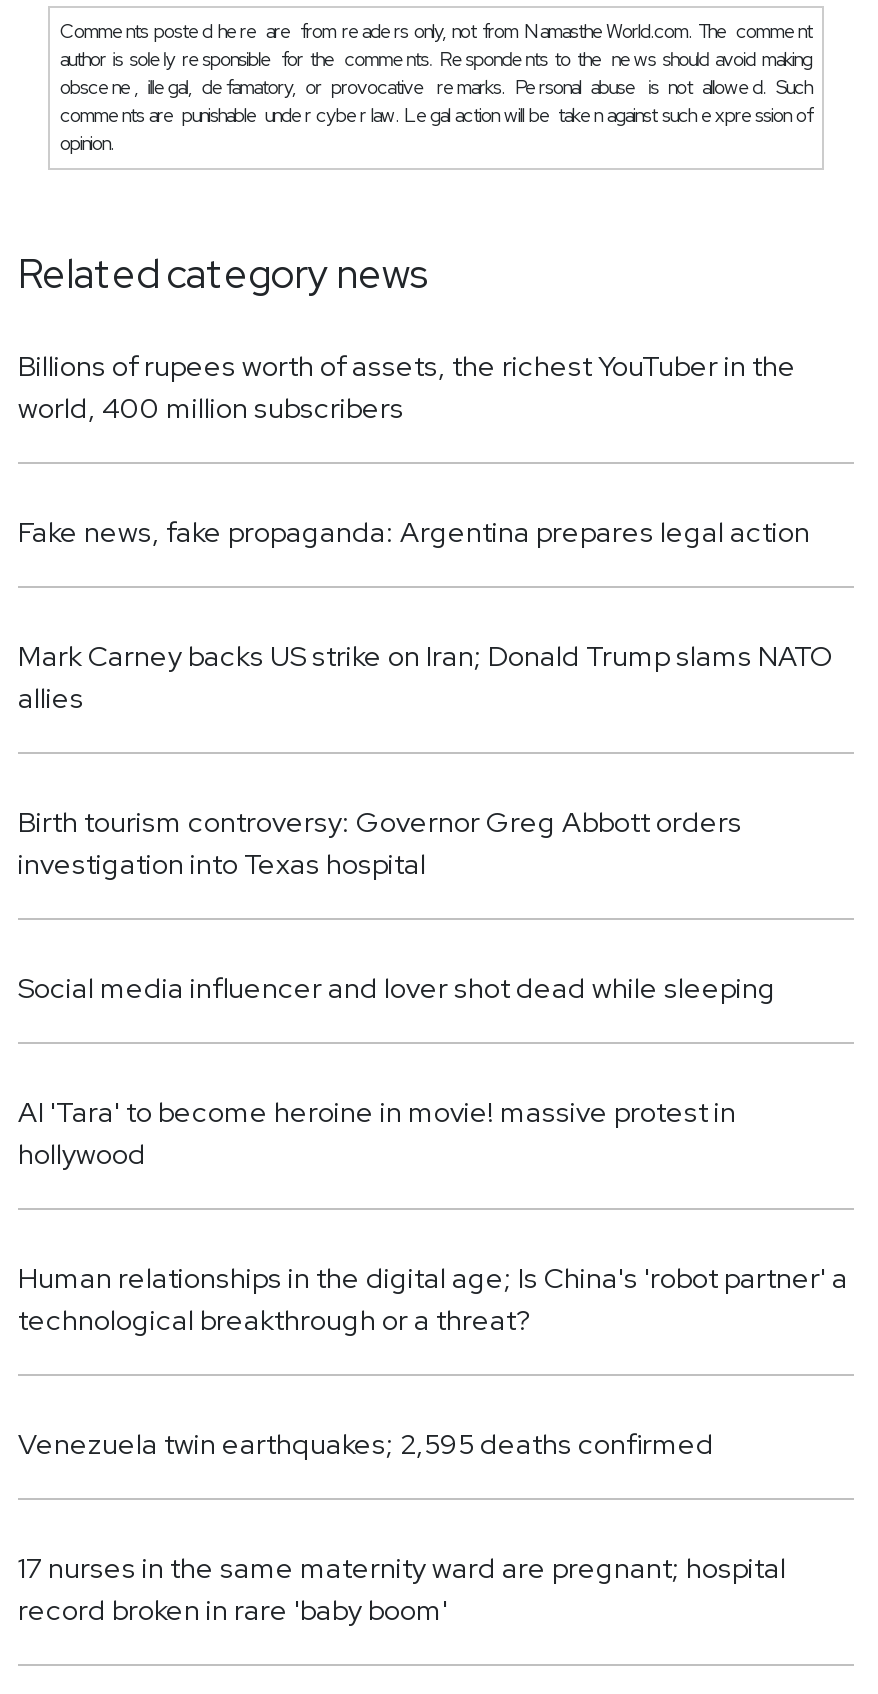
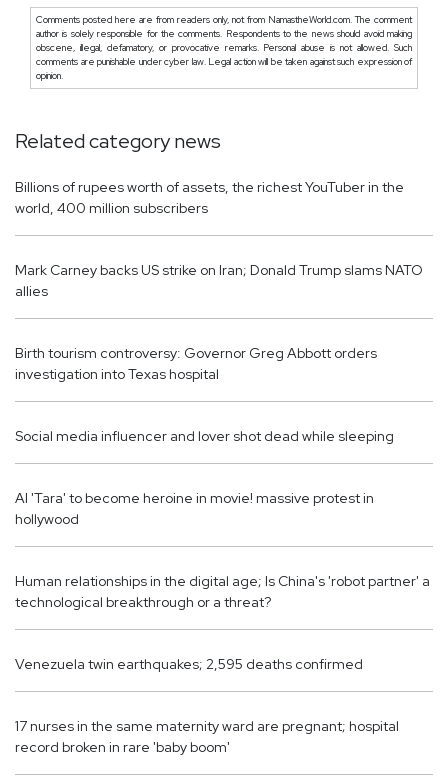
- Fake news, fake propaganda: Argentina prepares legal action
